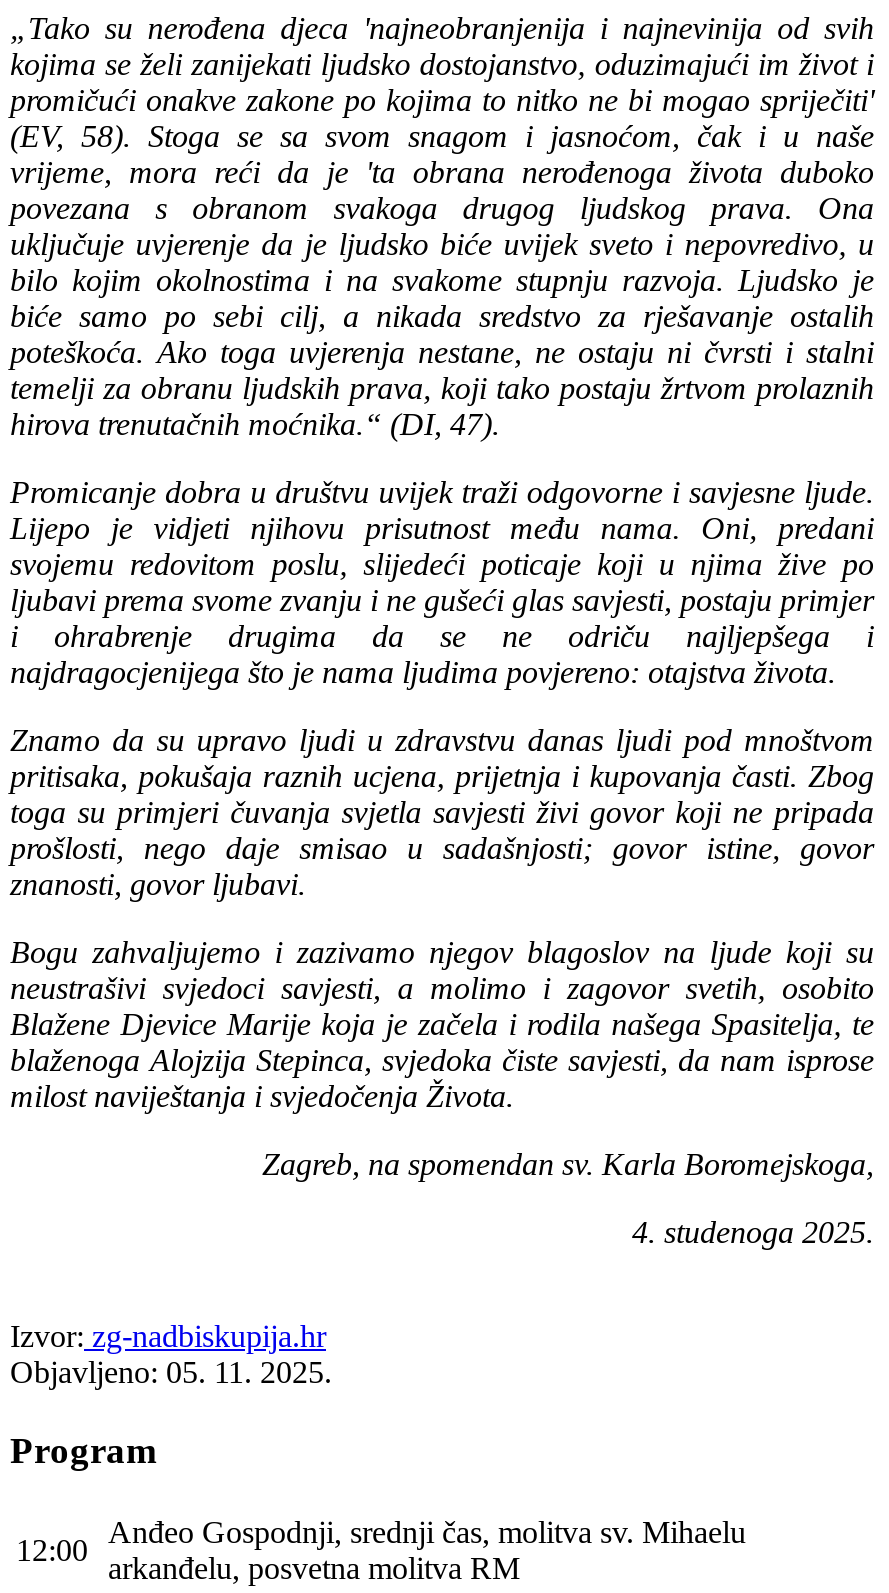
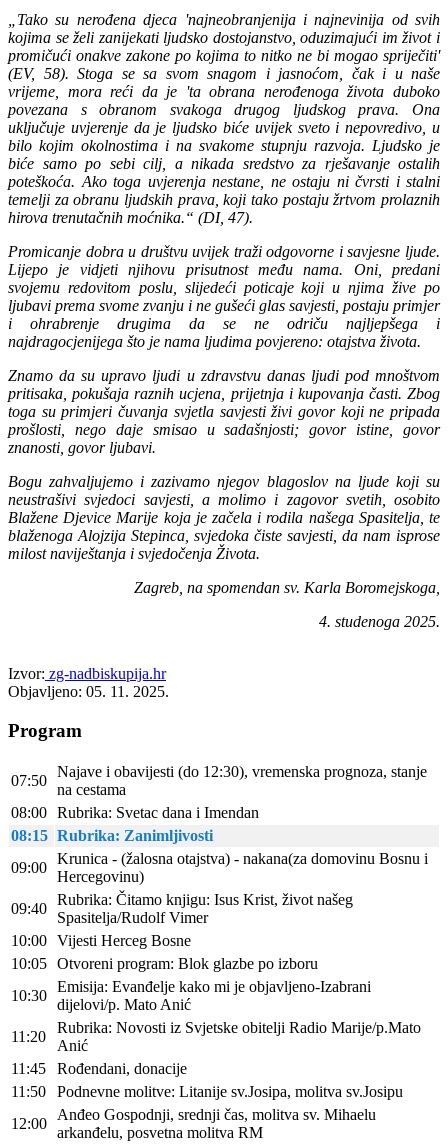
+ 07:50

+ Najave i obavijesti (do 12:30), vremenska prognoza, stanje
+ na cestama
+ 08:00 Rubrika: Svetac dana i Imendan
+ 08:15 Rubrika: Zanimljivosti
+ 09:00

+ Krunica - (žalosna otajstva) - nakana(za domovinu Bosnu i
+ Hercegovinu)
+ 09:40

+ Rubrika: Čitamo knjigu: Isus Krist, život našeg
+ Spasitelja/Rudolf Vimer
+ 10:00 Vijesti Herceg Bosne
+ 10:05 Otvoreni program: Blok glazbe po izboru
+ 10:30

+ Emisija: Evanđelje kako mi je objavljeno-Izabrani
+ dijelovi/p. Mato Anić
+ 11:20

+ Rubrika: Novosti iz Svjetske obitelji Radio Marije/p.Mato
+ Anić
+ 11:45 Rođendani, donacije
+ 11:50 Podnevne molitve: Litanije sv.Josipa, molitva sv.Josipu
